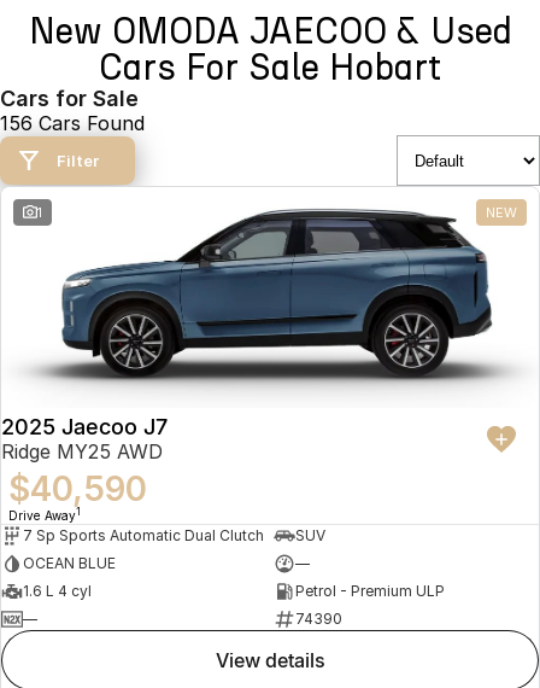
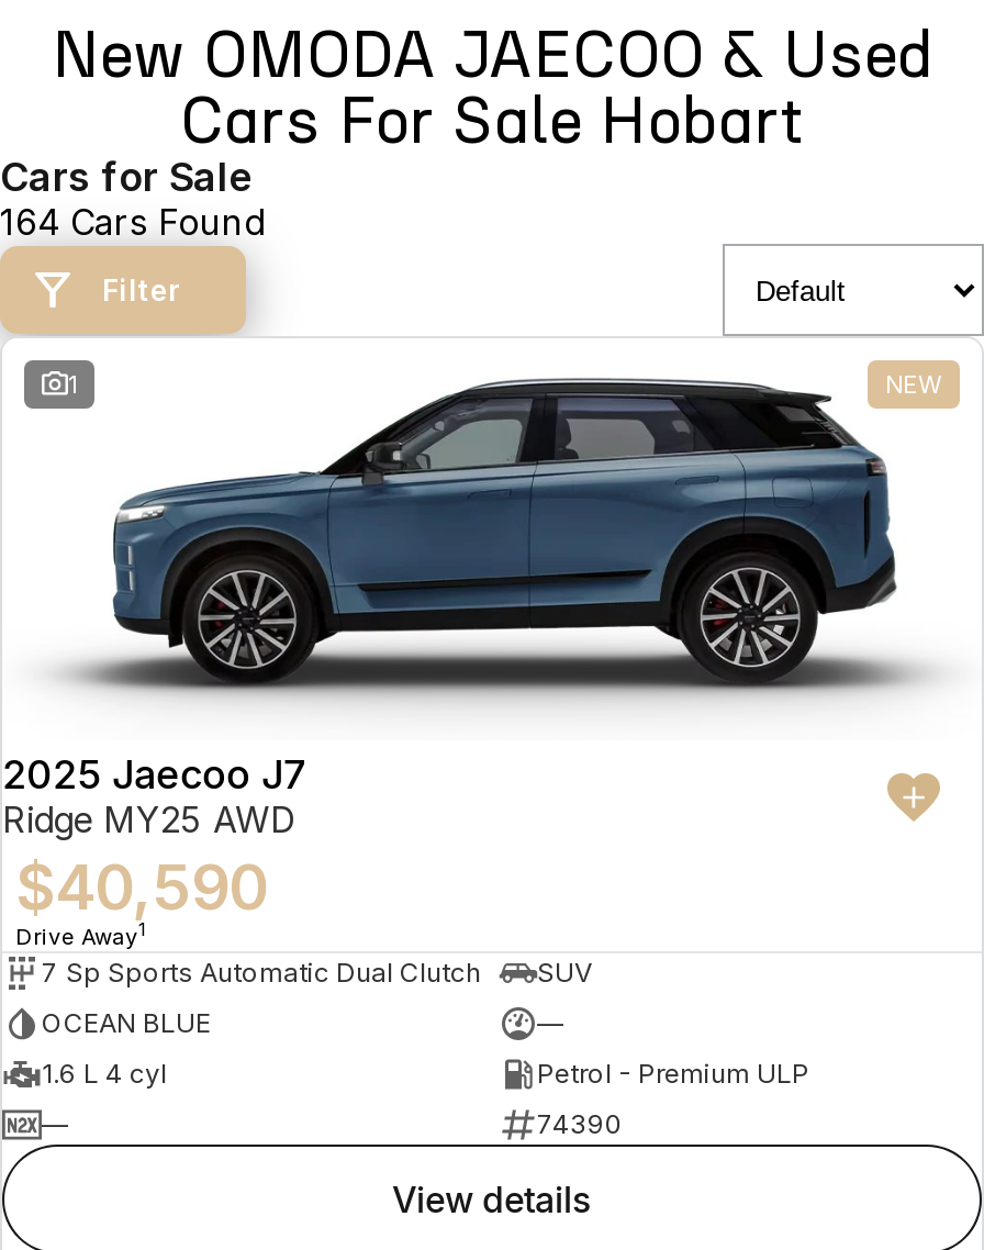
- 156 Cars Found
+ 164 Cars Found
